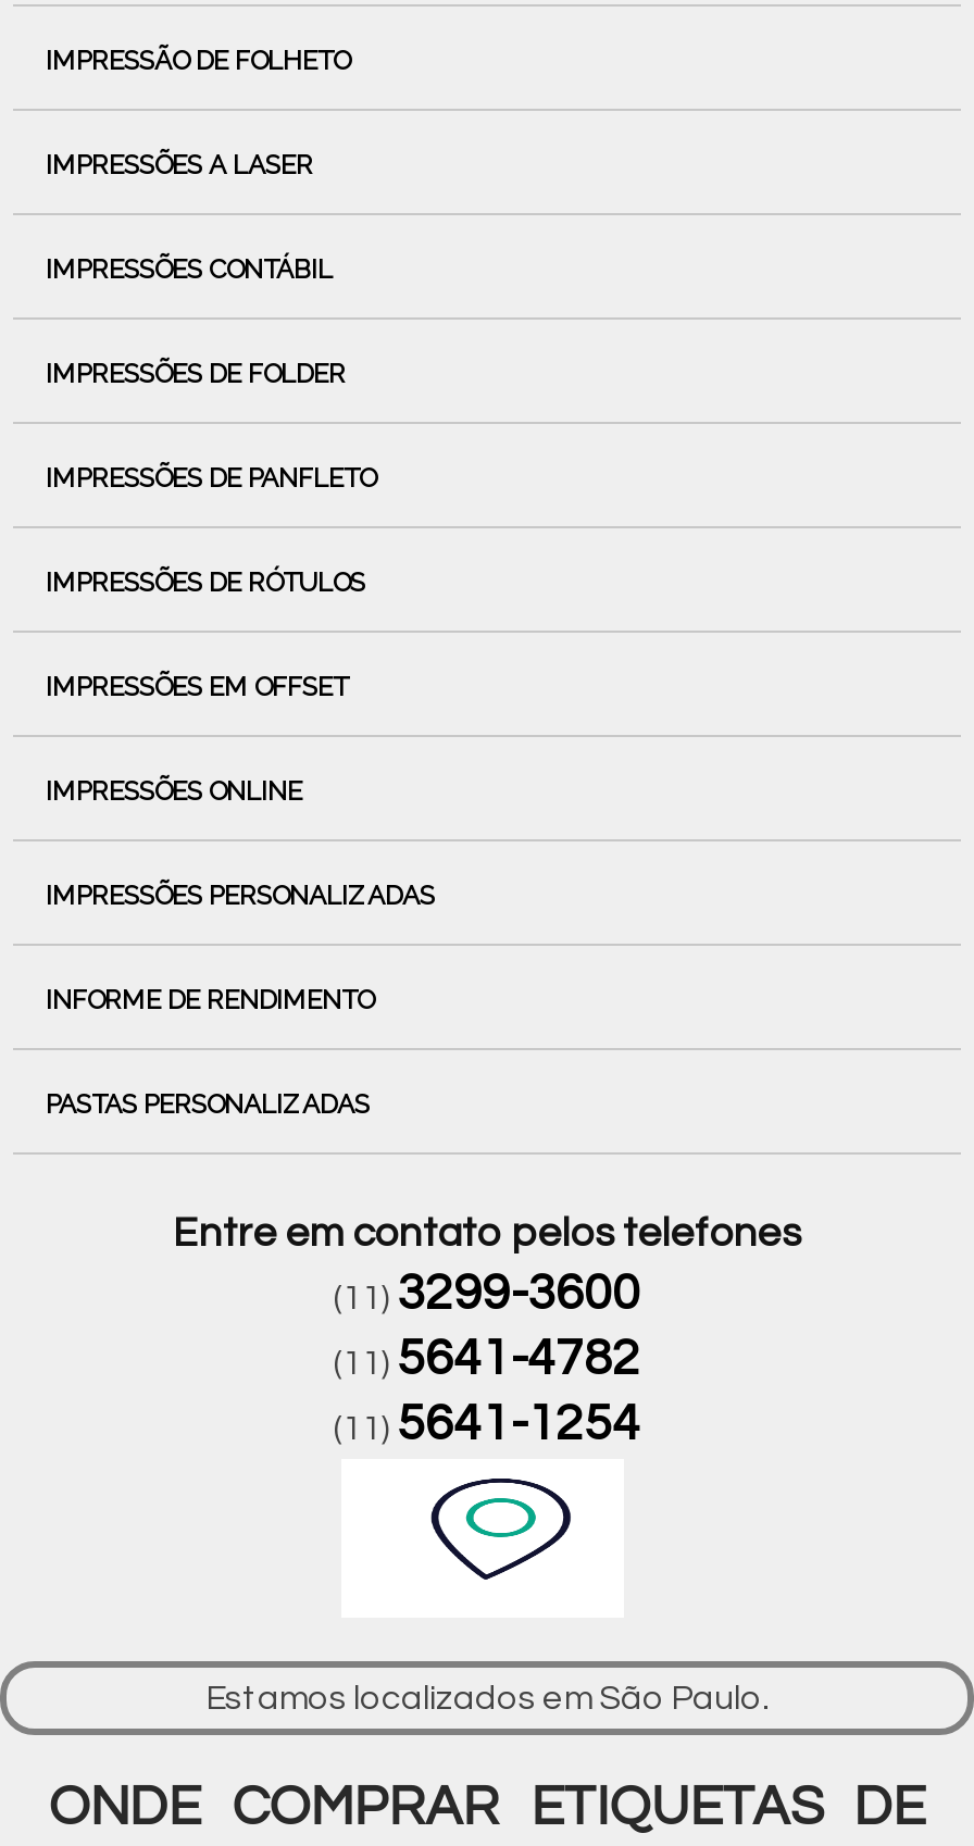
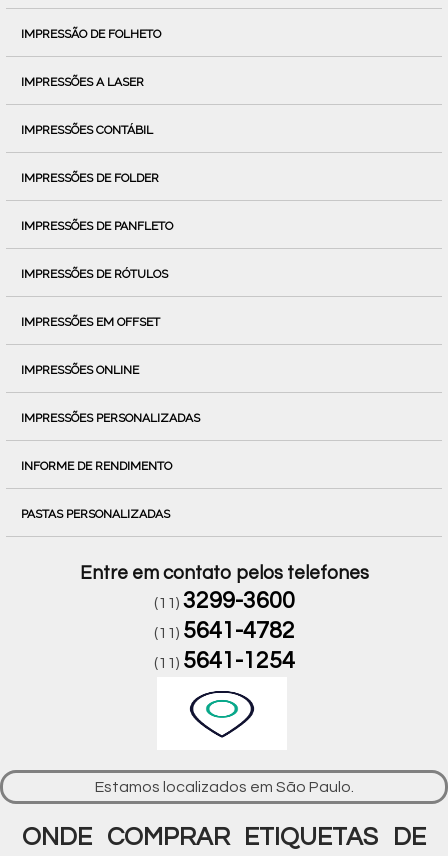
- [image]
+ [image]
